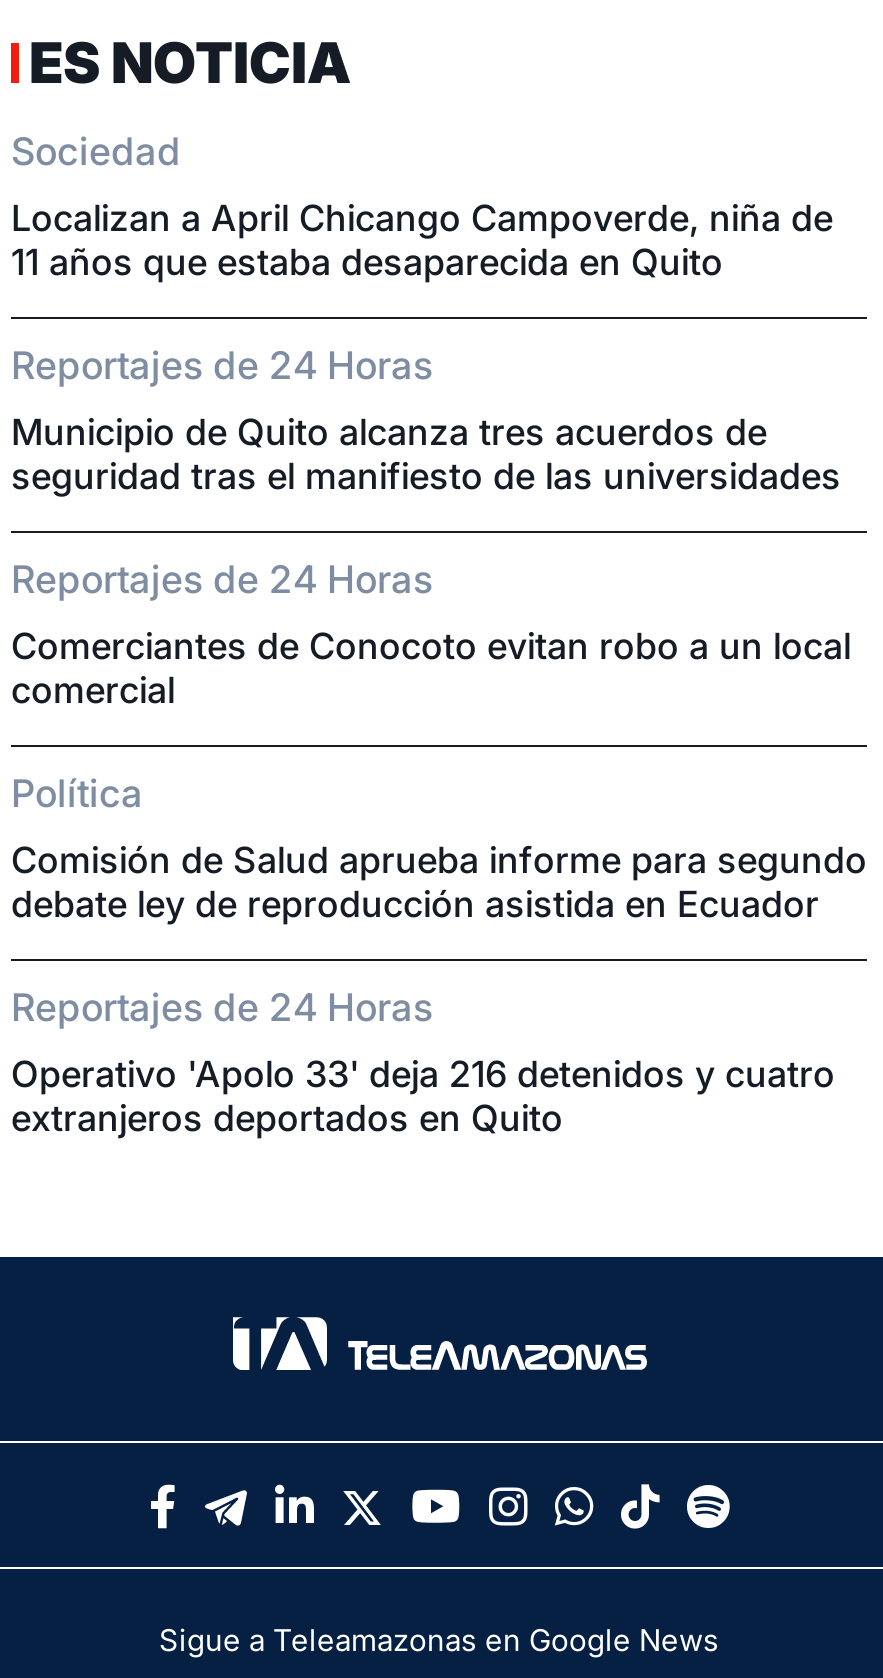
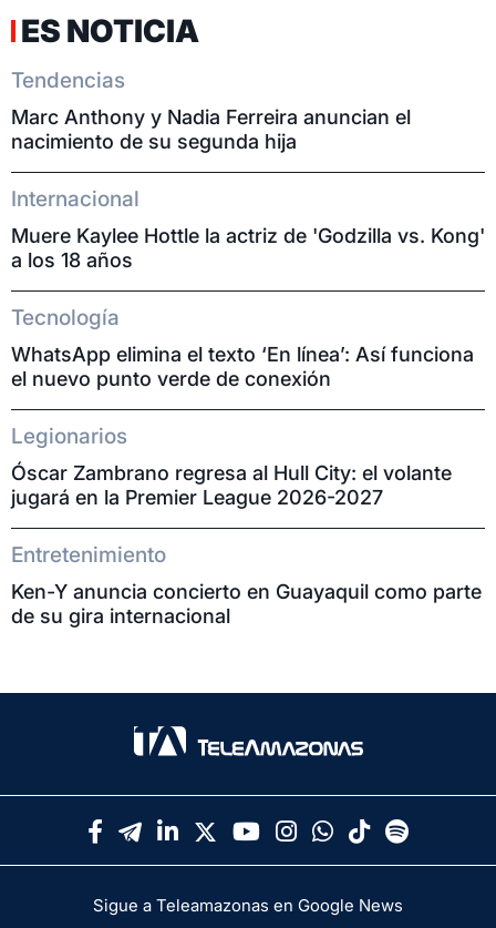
- Sociedad
+ Tendencias

- Localizan a April Chicango Campoverde, niña de
- 11 años que estaba desaparecida en Quito
+ Marc Anthony y Nadia Ferreira anuncian el
+ nacimiento de su segunda hija

- Reportajes de 24 Horas
+ Internacional

- Municipio de Quito alcanza tres acuerdos de
- seguridad tras el manifiesto de las universidades
+ Muere Kaylee Hottle la actriz de 'Godzilla vs. Kong'
+ a los 18 años

- Reportajes de 24 Horas
+ Tecnología

- Comerciantes de Conocoto evitan robo a un local
- comercial
+ WhatsApp elimina el texto ‘En línea’: Así funciona
+ el nuevo punto verde de conexión

- Política
+ Legionarios

- Comisión de Salud aprueba informe para segundo
- debate ley de reproducción asistida en Ecuador
+ Óscar Zambrano regresa al Hull City: el volante
+ jugará en la Premier League 2026-2027

- Reportajes de 24 Horas
+ Entretenimiento

- Operativo 'Apolo 33' deja 216 detenidos y cuatro
- extranjeros deportados en Quito
+ Ken-Y anuncia concierto en Guayaquil como parte
+ de su gira internacional
